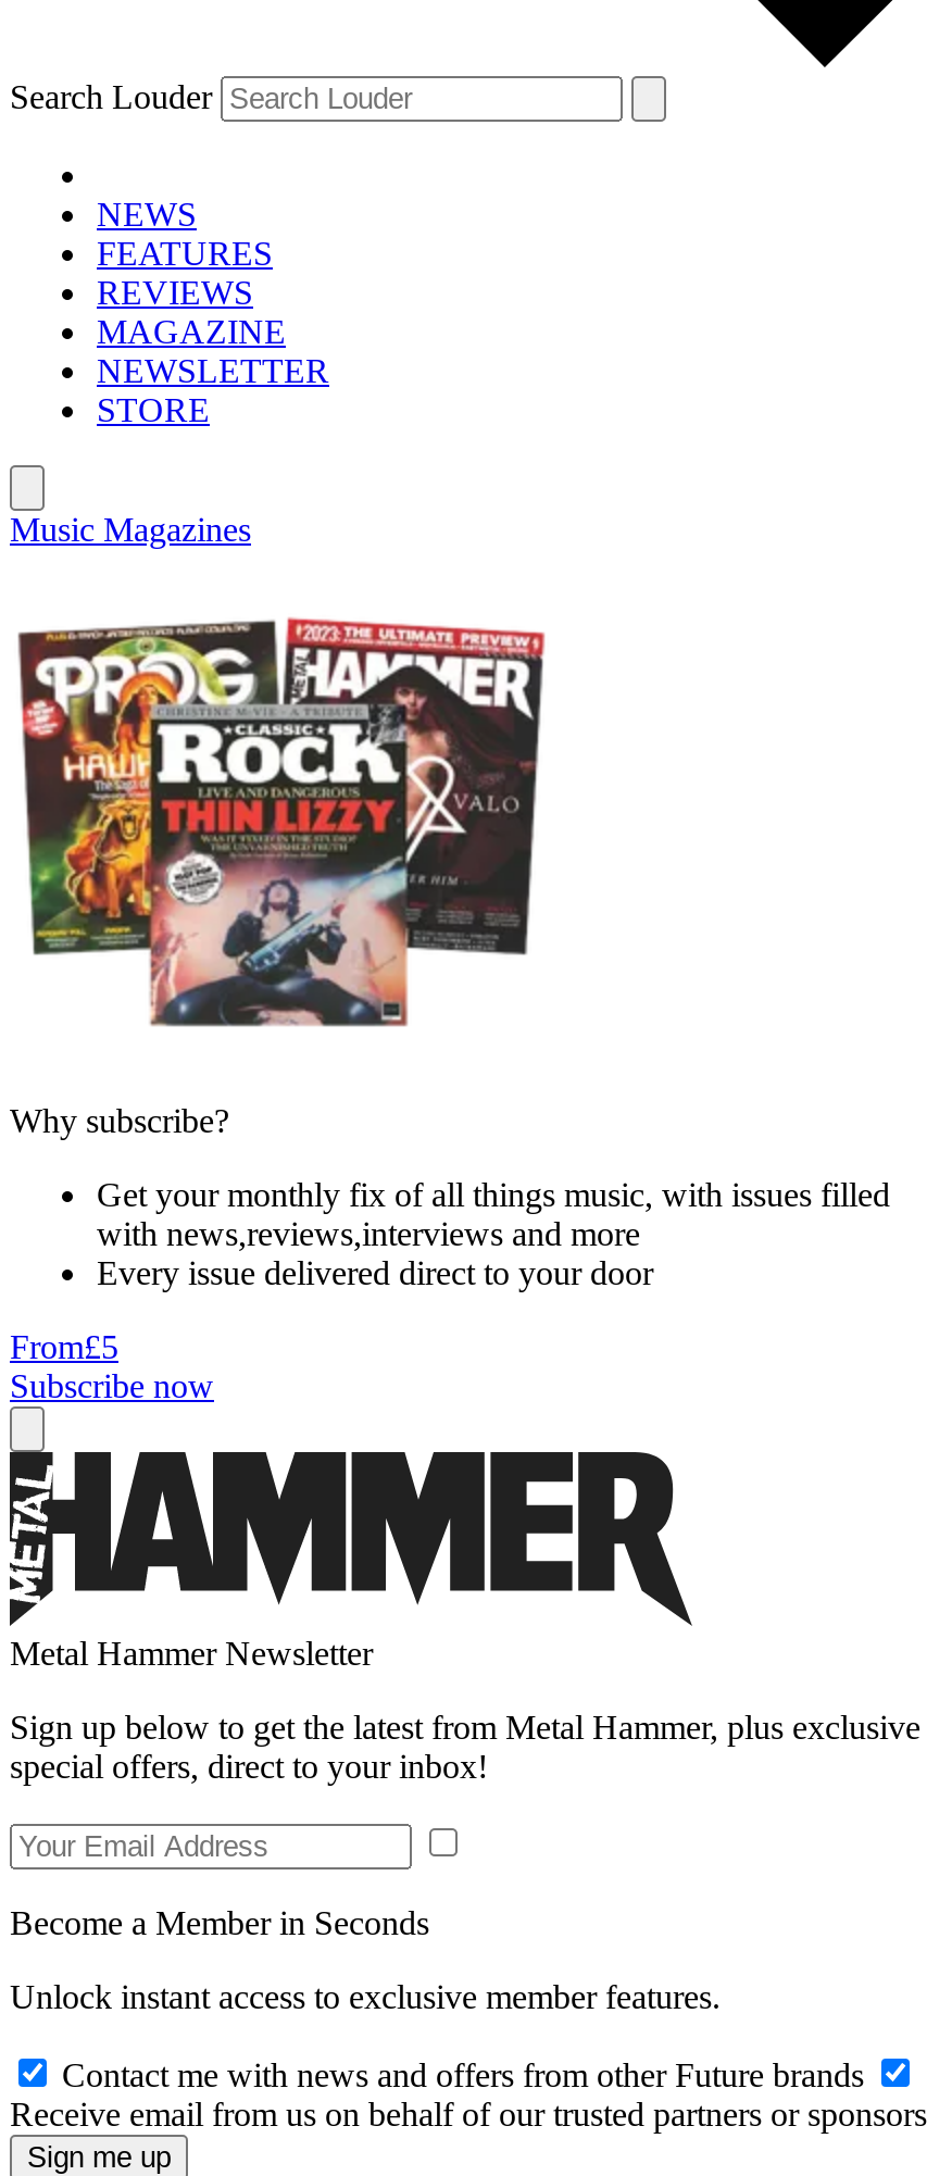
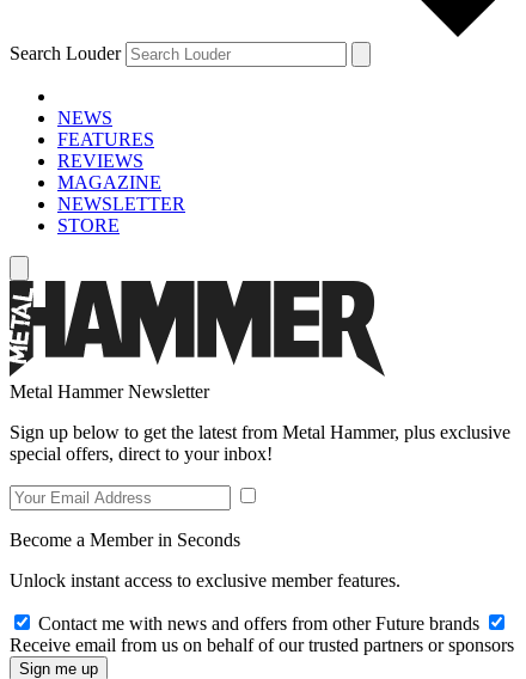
- Music Magazines

- [image]
- Why subscribe?
- Get your monthly fix of all things music, with issues filled
- with news,reviews,interviews and more
- Every issue delivered direct to your door
- From£5
- Subscribe now
